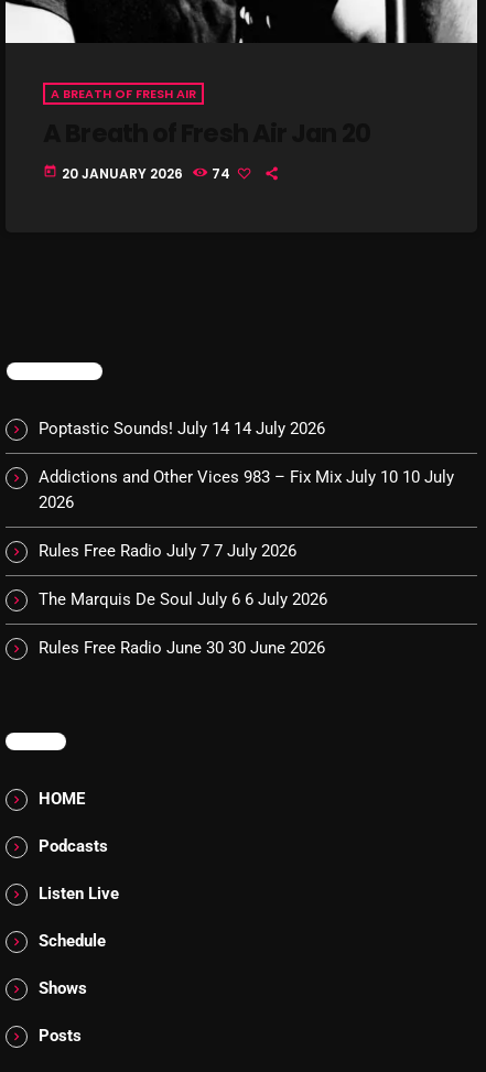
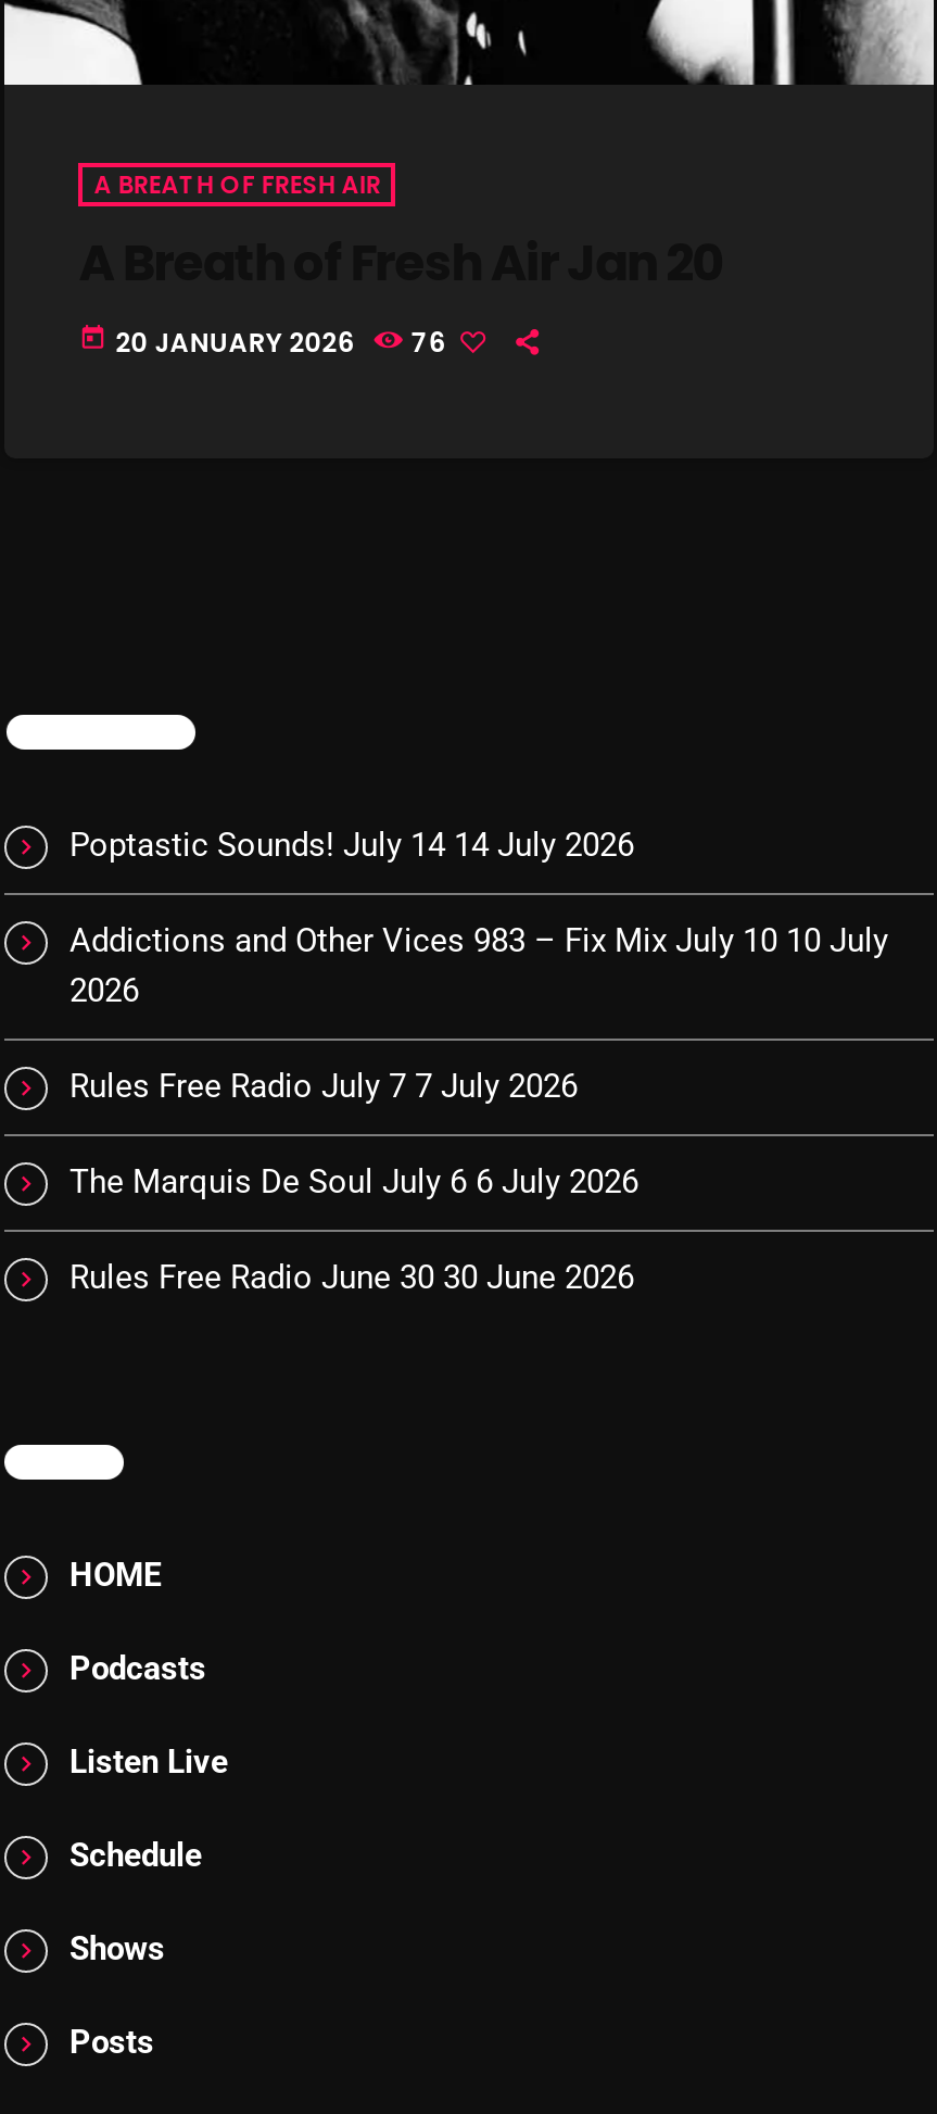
- 74
+ 76
